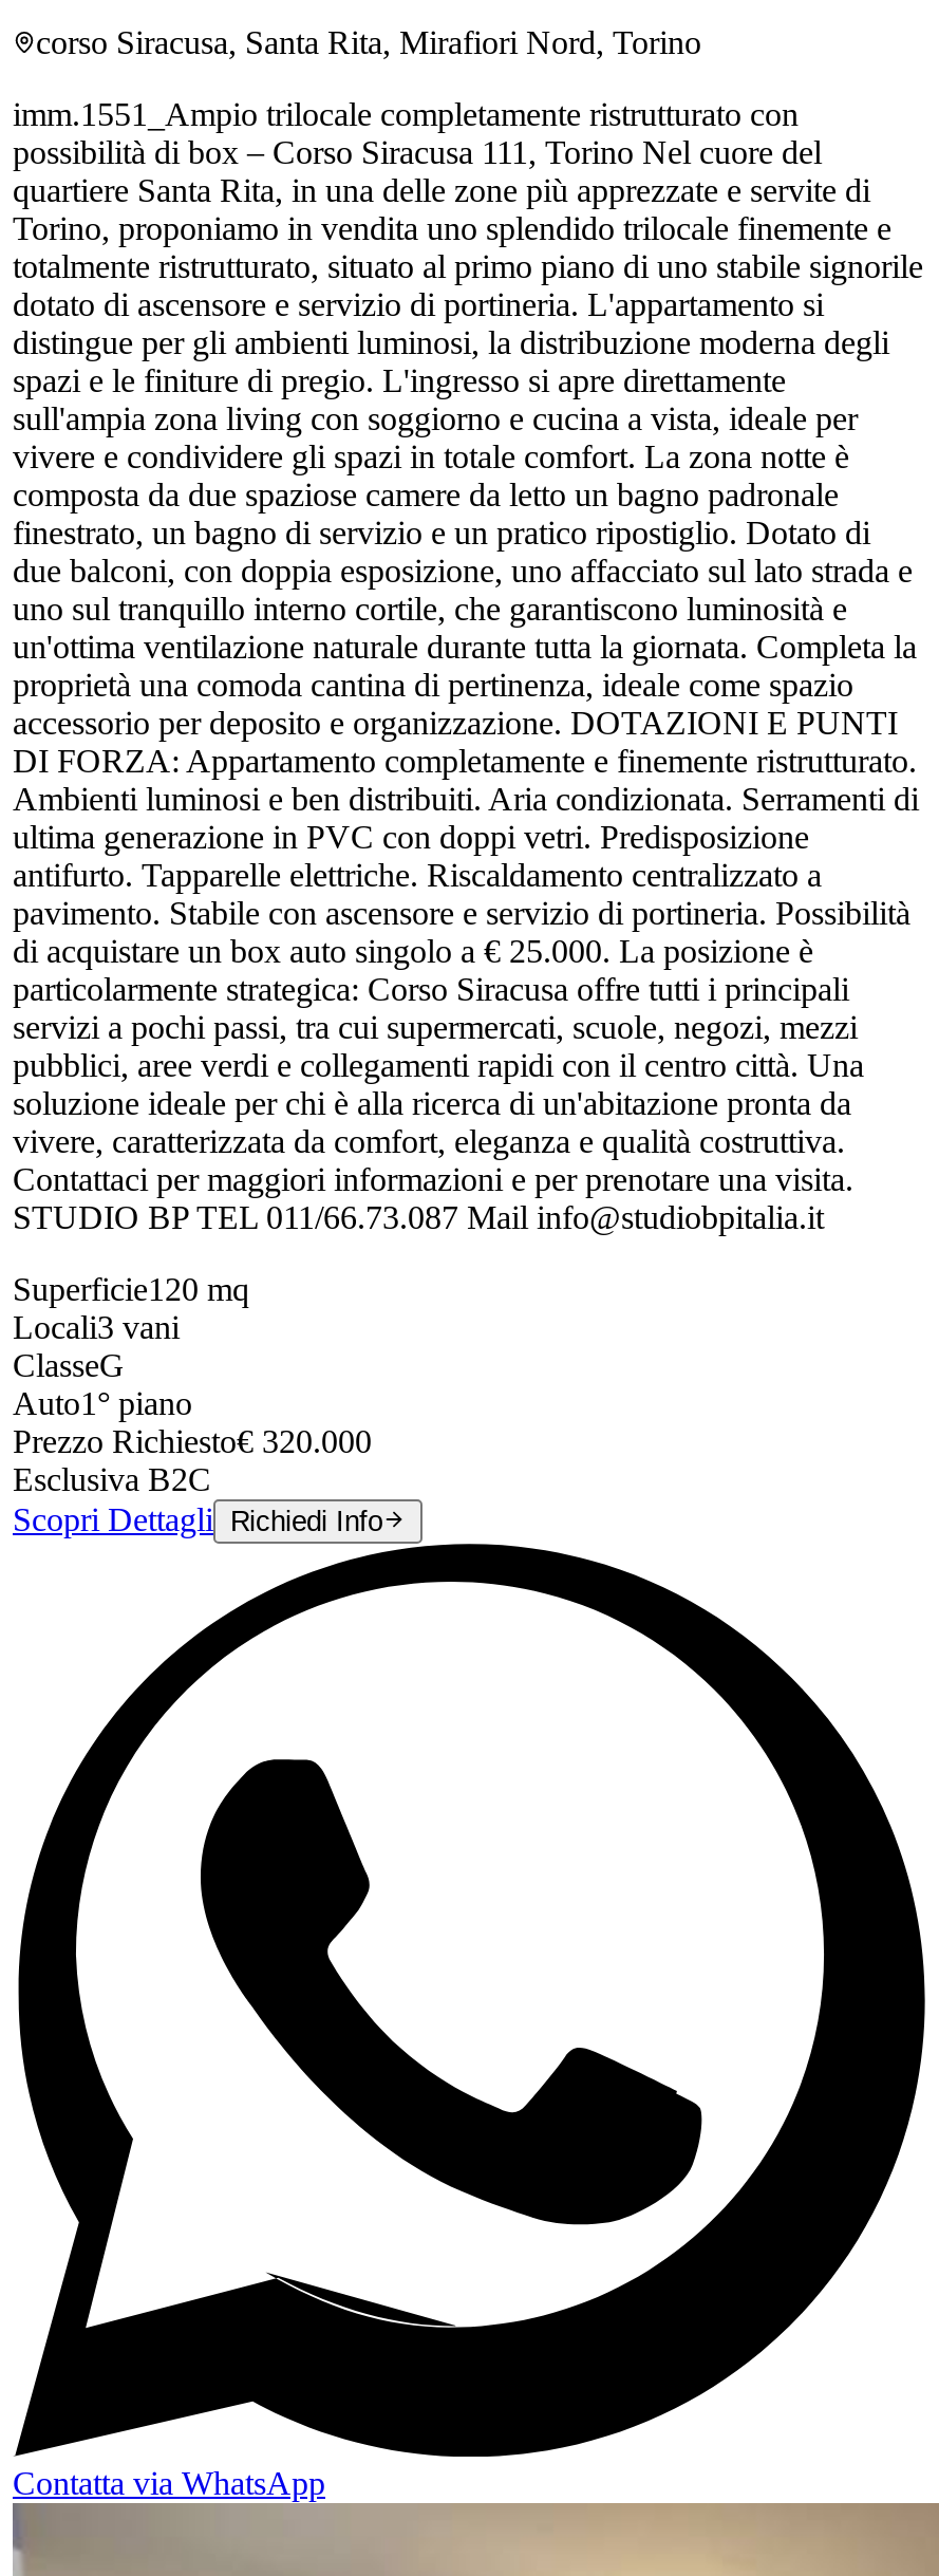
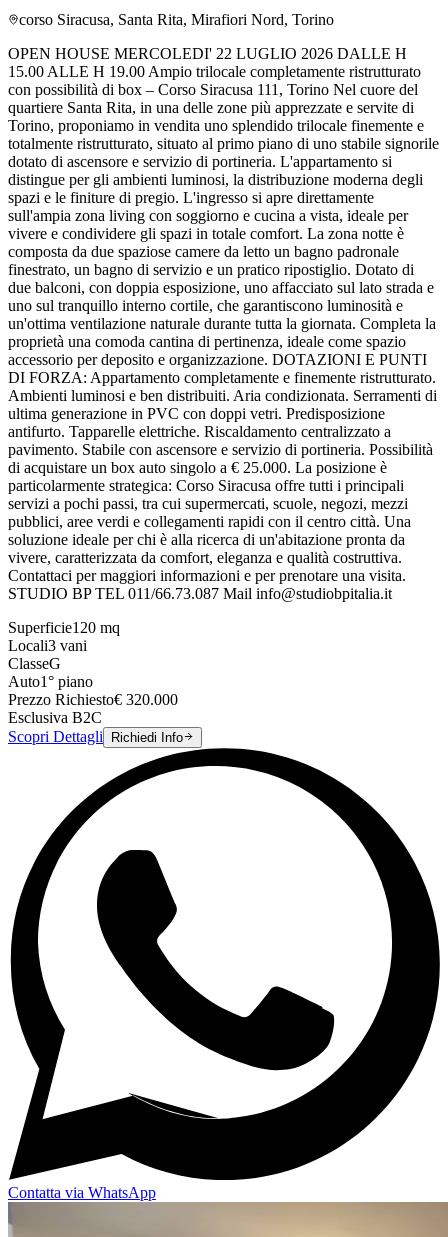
- imm.1551_Ampio trilocale completamente ristrutturato con
- possibilità di box – Corso Siracusa 111, Torino Nel cuore del
+ OPEN HOUSE MERCOLEDI' 22 LUGLIO 2026 DALLE H
+ 15.00 ALLE H 19.00 Ampio trilocale completamente ristrutturato
+ con possibilità di box – Corso Siracusa 111, Torino Nel cuore del
